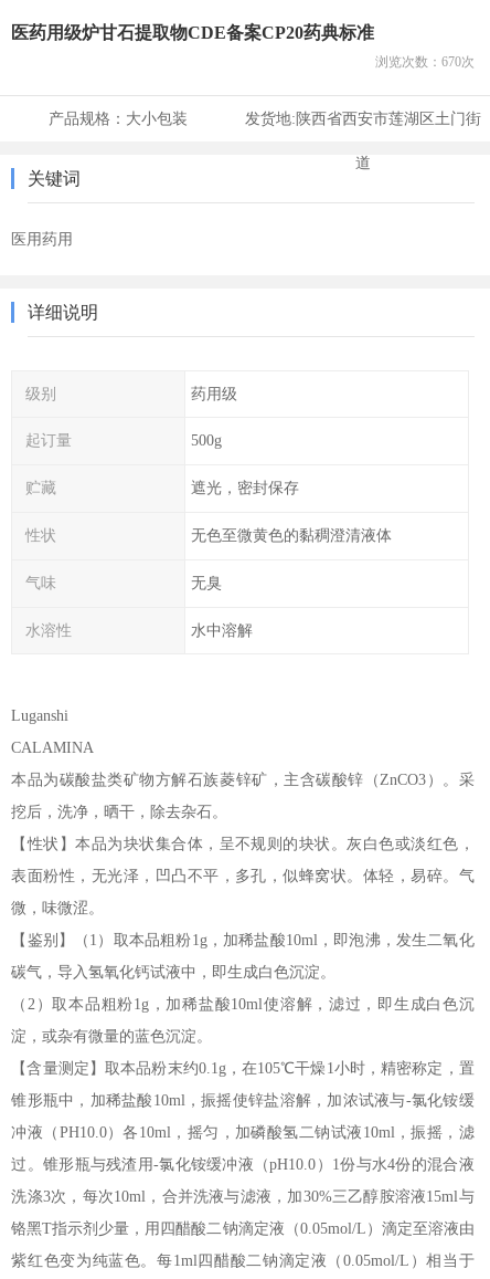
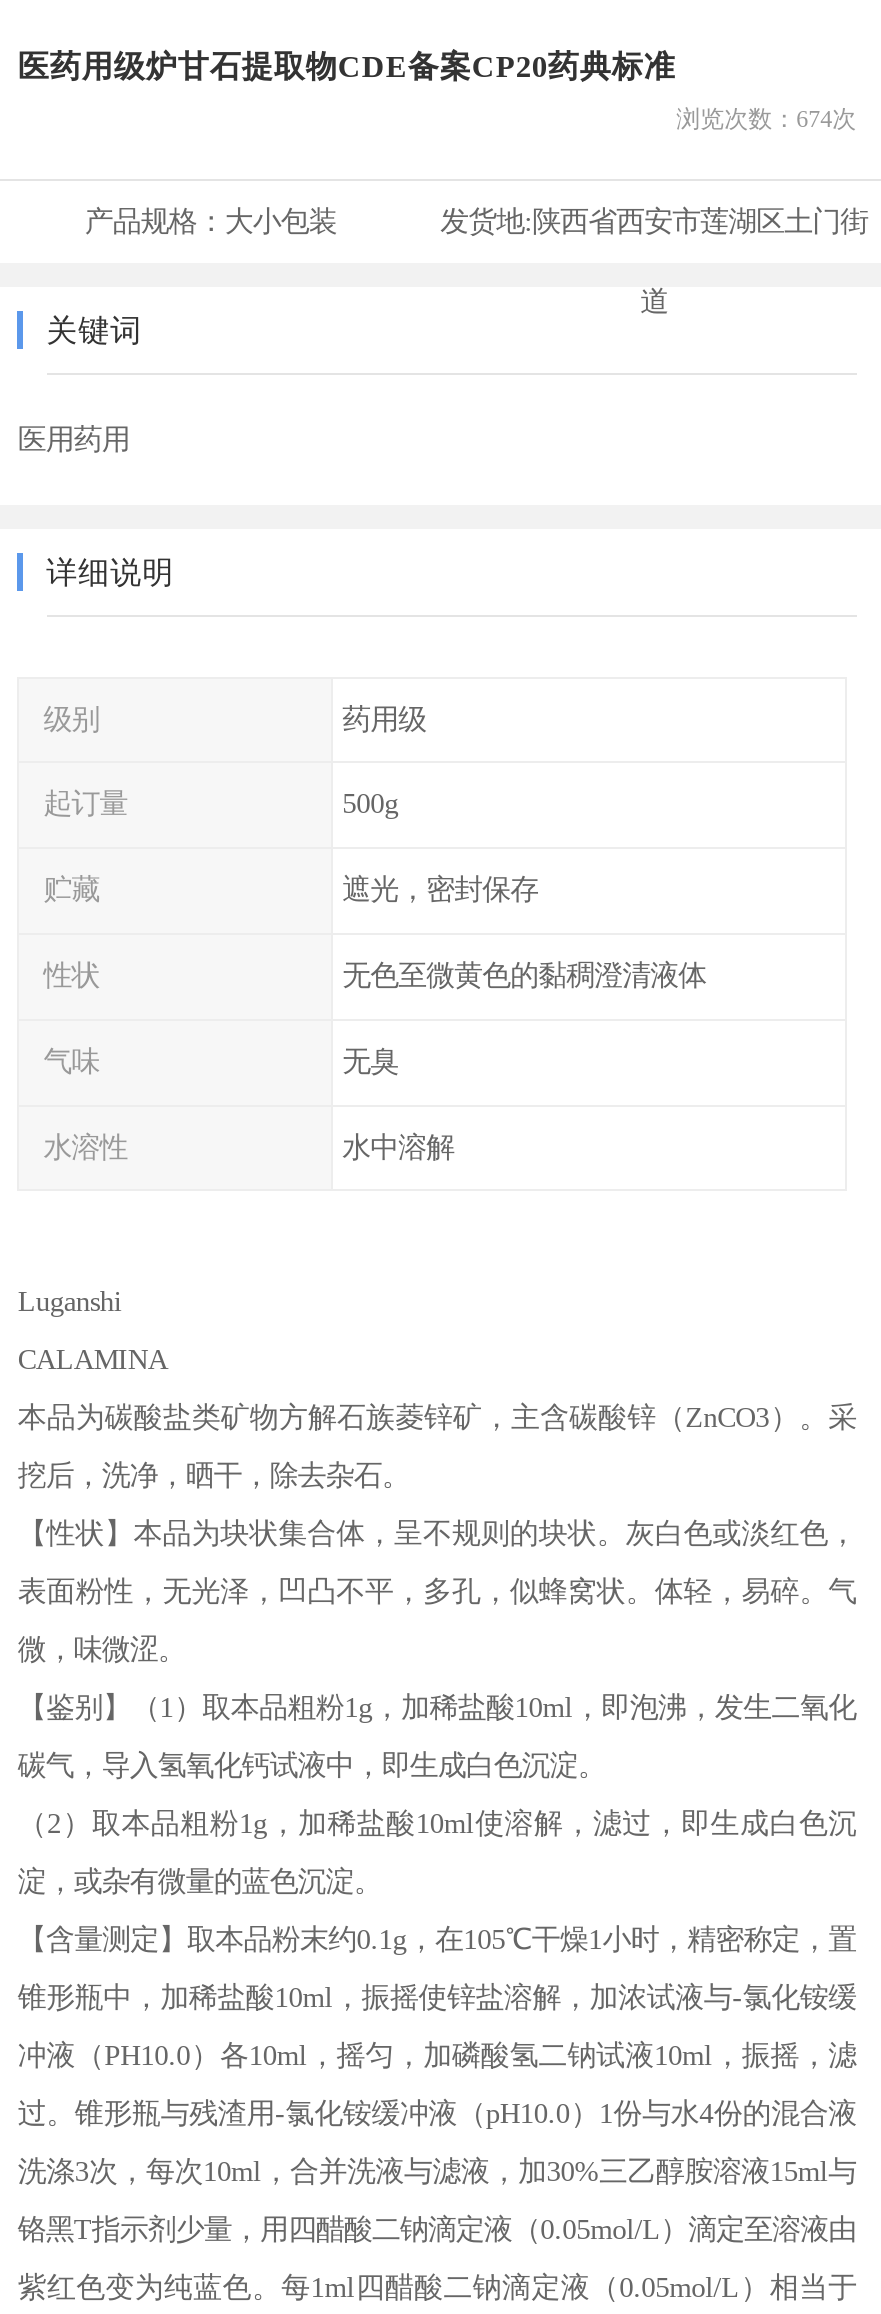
- 浏览次数：670次
+ 浏览次数：674次
